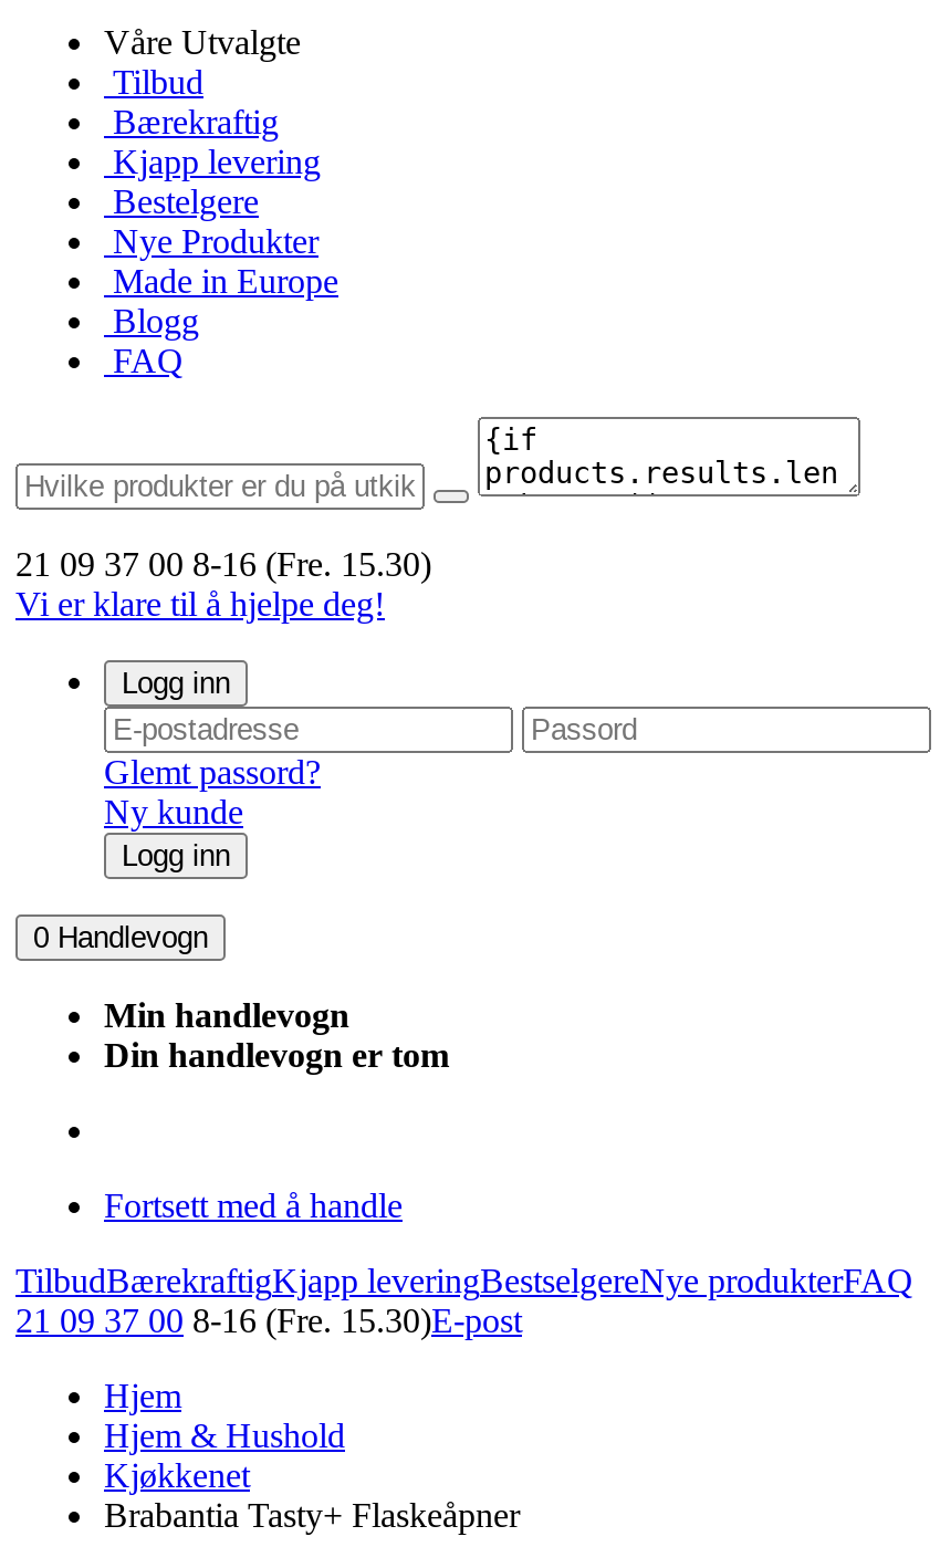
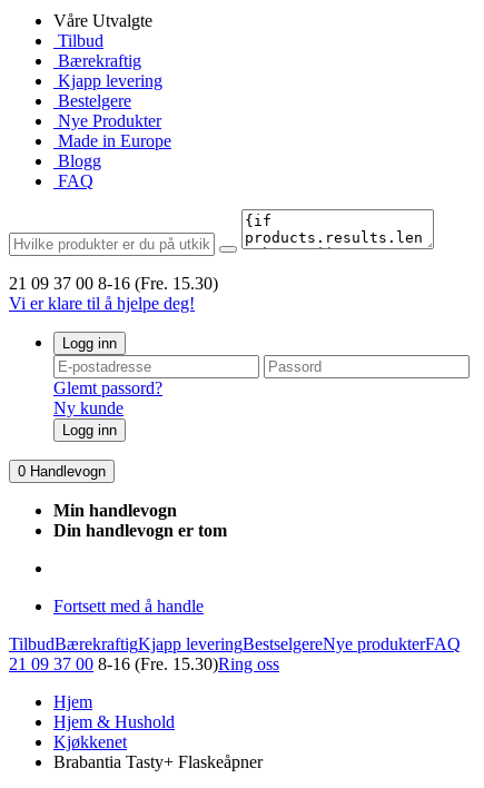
- 21 09 37 00 8-16 (Fre. 15.30)E-post
+ 21 09 37 00 8-16 (Fre. 15.30)Ring oss
